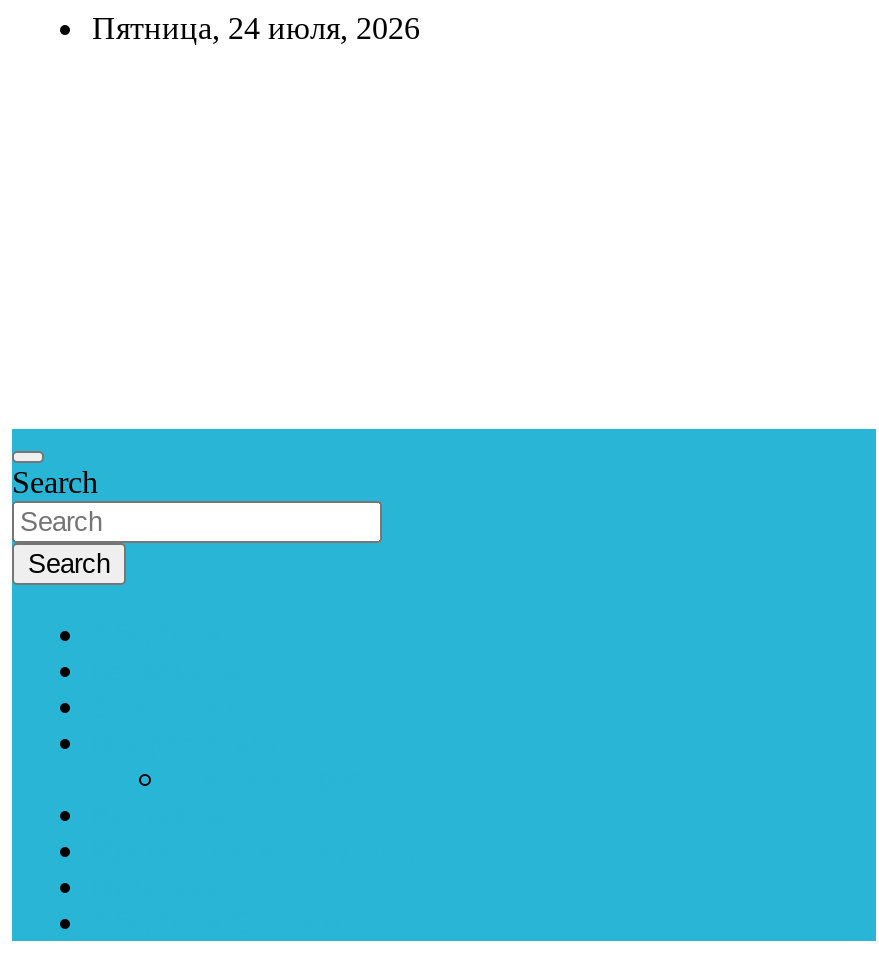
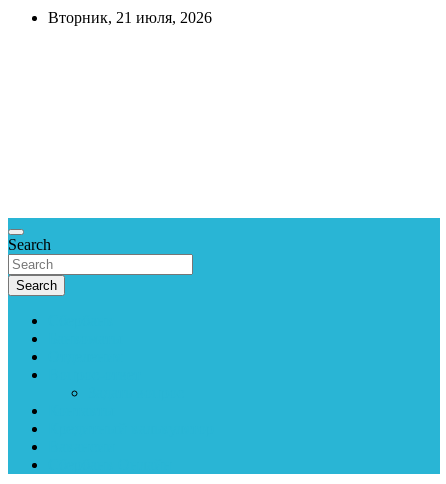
- Пятница, 24 июля, 2026
+ Вторник, 21 июля, 2026
